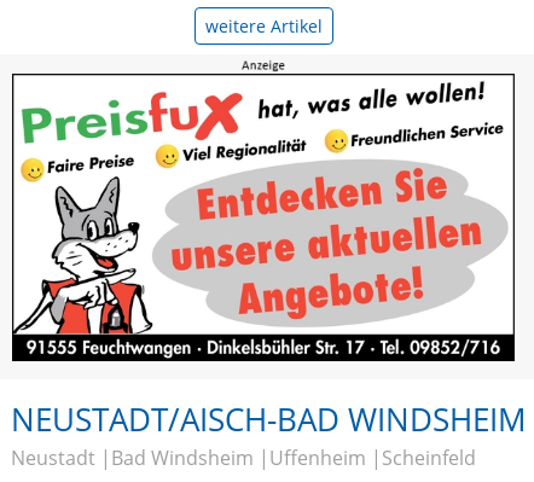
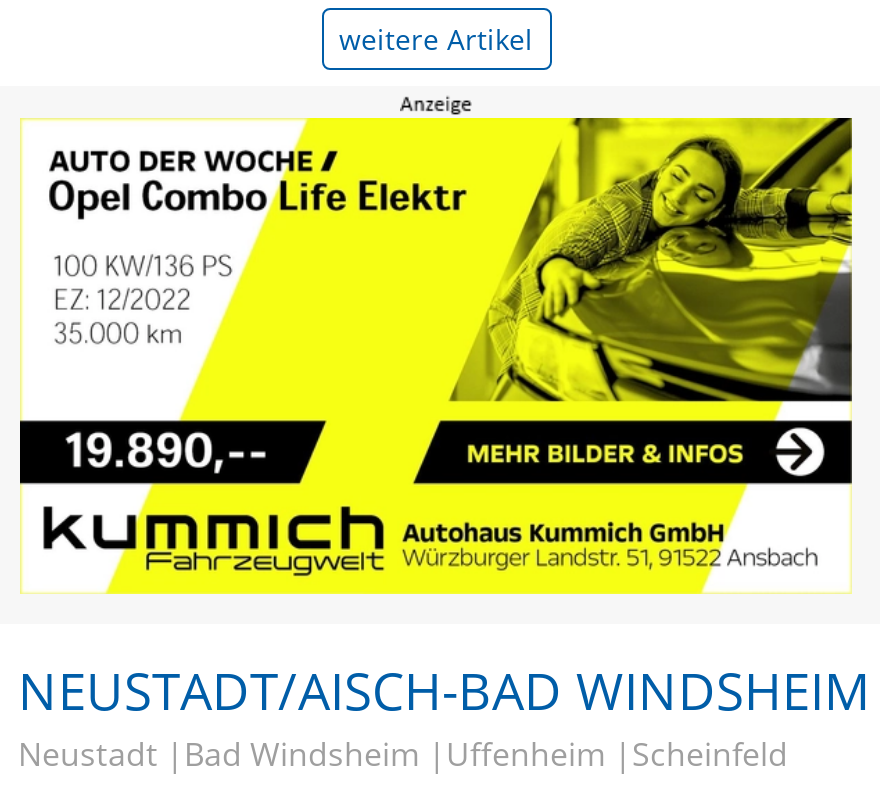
- [image]
+ [image]
